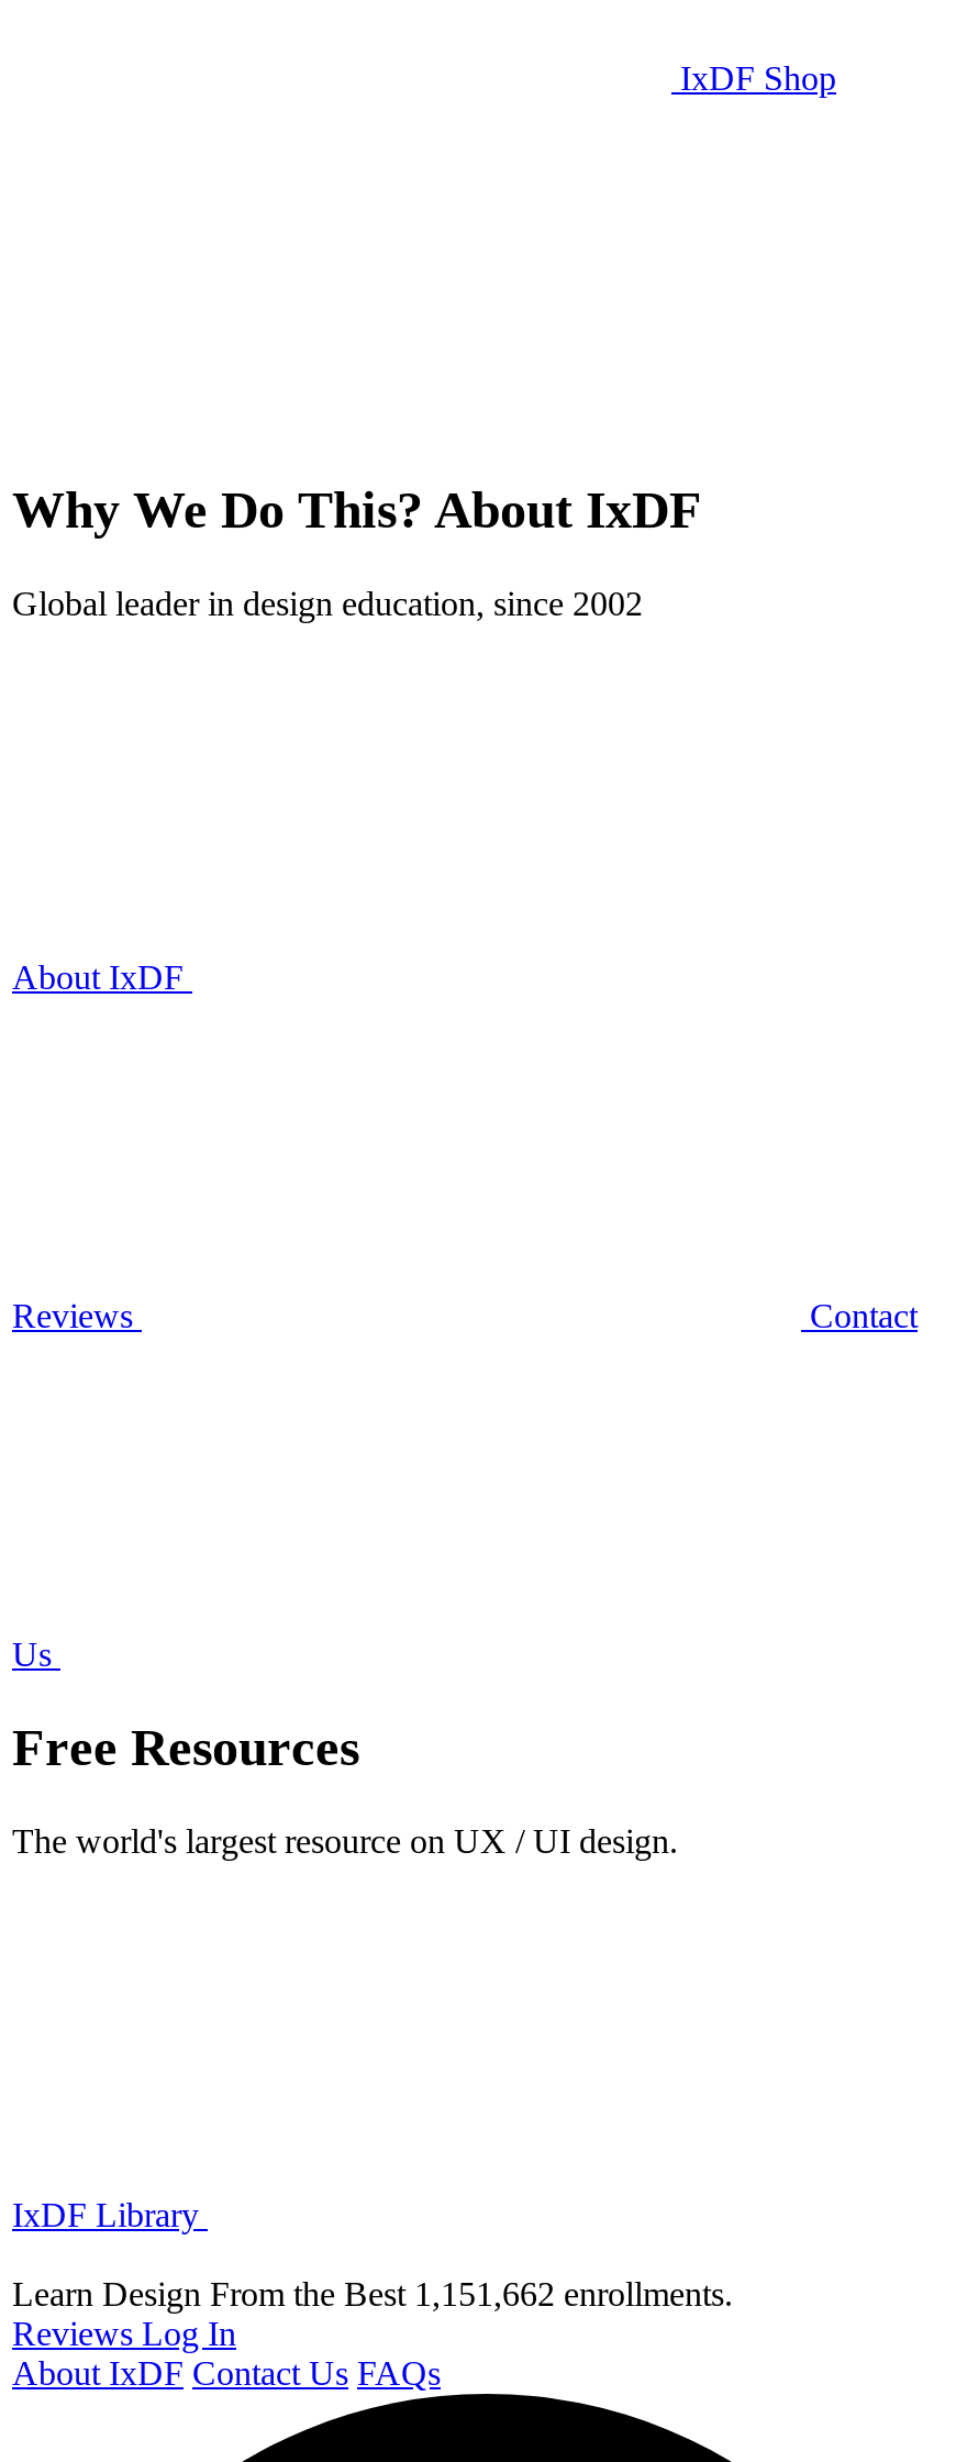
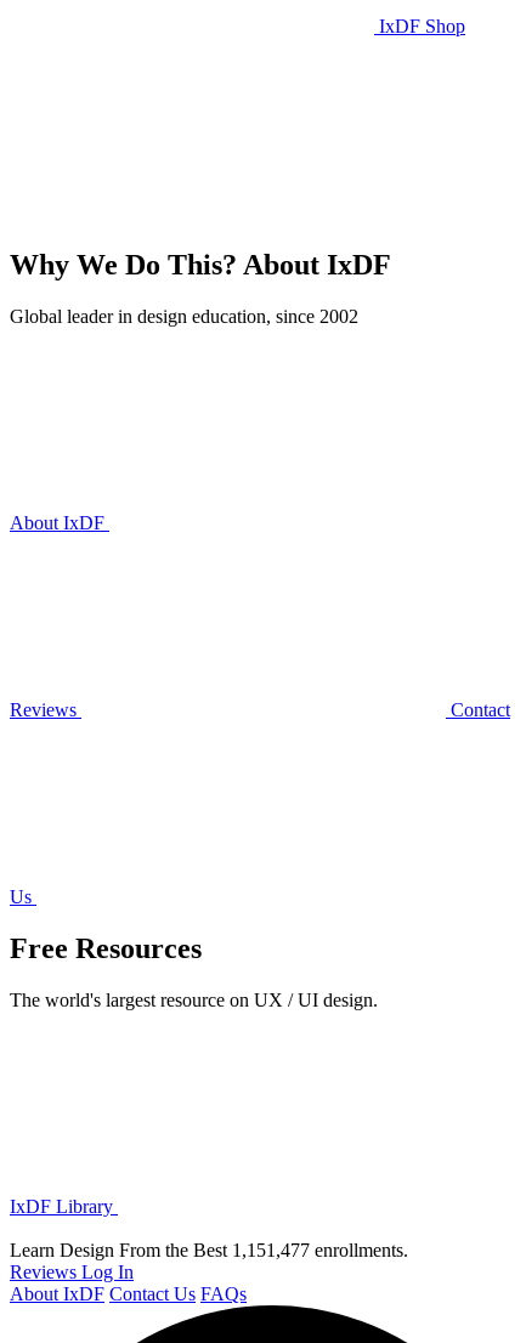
- Learn Design From the Best 1,151,662 enrollments.
+ Learn Design From the Best 1,151,477 enrollments.
